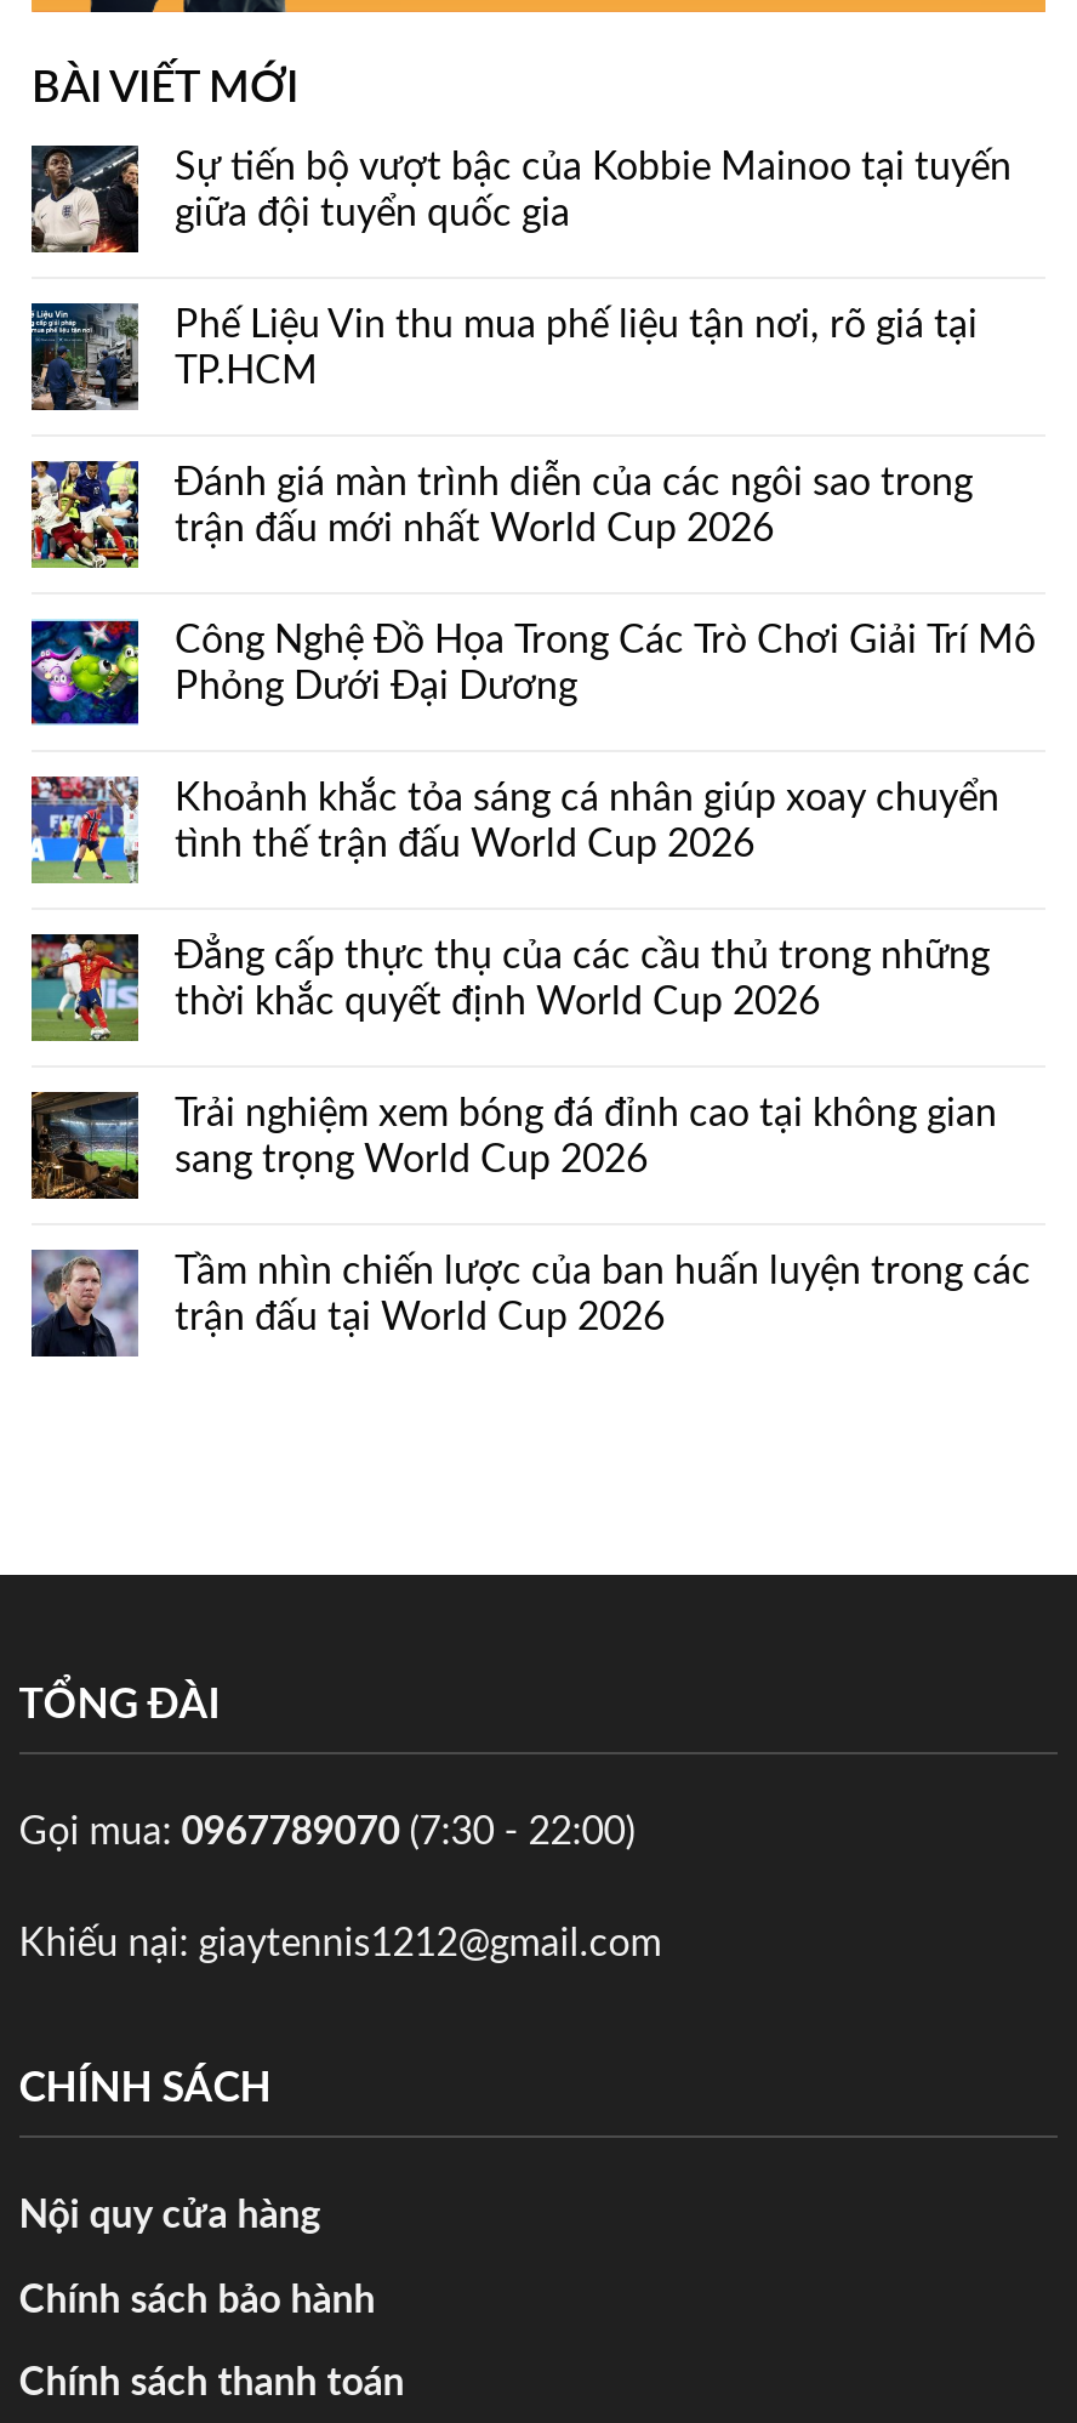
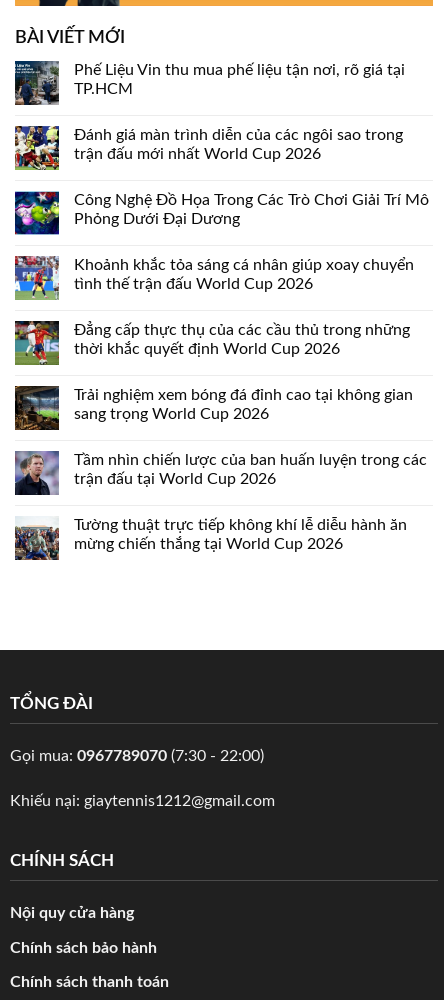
- [image]
- Sự tiến bộ vượt bậc của Kobbie Mainoo tại tuyến
- giữa đội tuyển quốc gia

moved up: [image] | Phế Liệu Vin thu mua phế liệu tận nơi, rõ giá tại | TP.HCM | ... | Tầm nhìn chiến lược của ban huấn luyện trong các | trận đấu tại World Cup 2026

+ [image]
+ Tường thuật trực tiếp không khí lễ diễu hành ăn
+ mừng chiến thắng tại World Cup 2026
